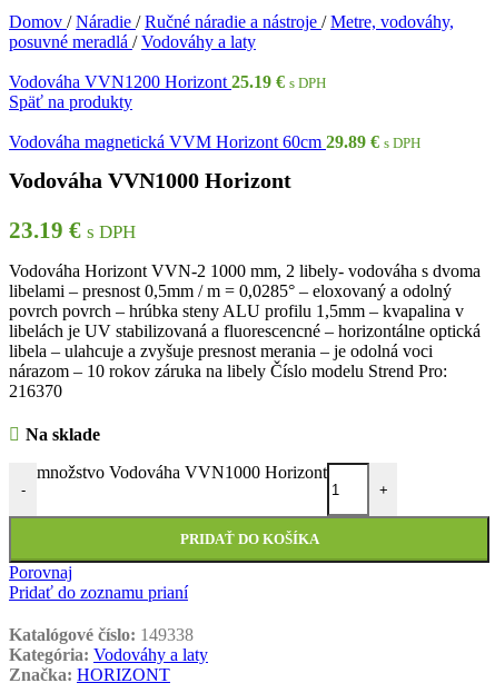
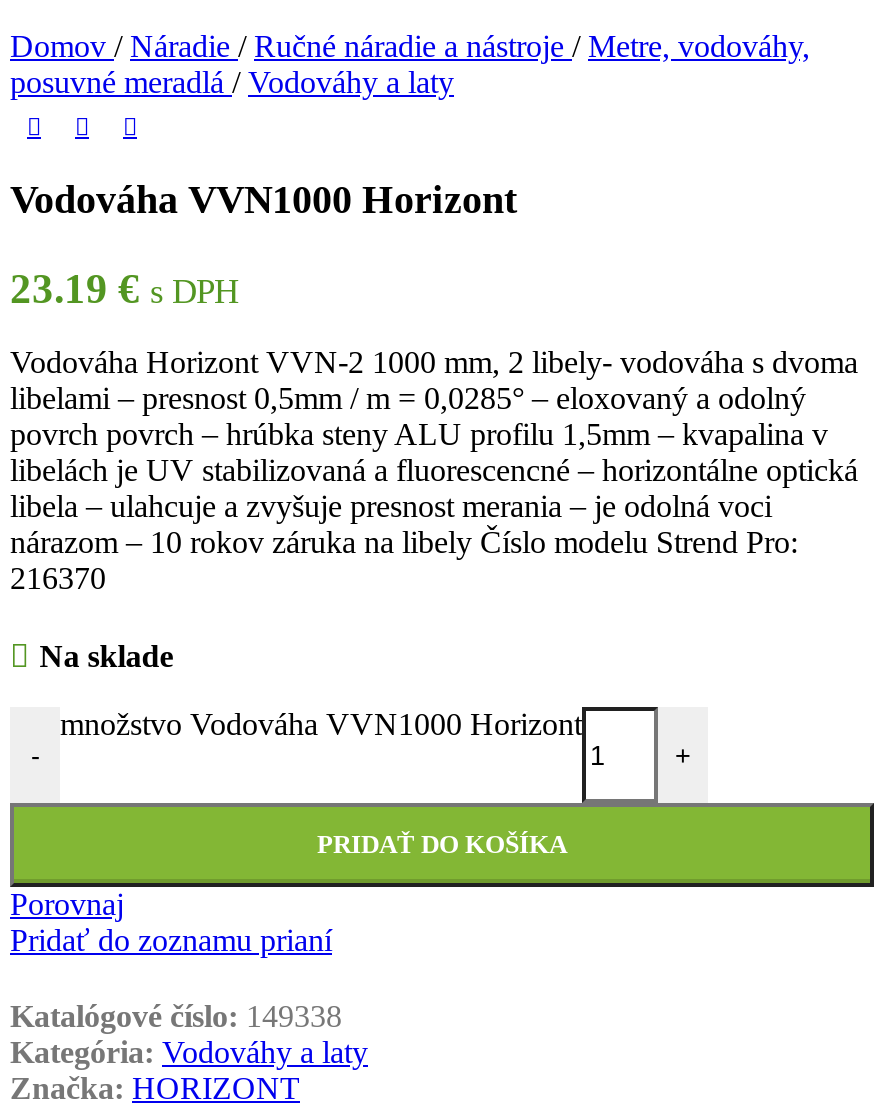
- Vodováha VVN1200 Horizont 25.19 € s DPH
- Späť na produkty
- Vodováha magnetická VVM Horizont 60cm 29.89 € s DPH
